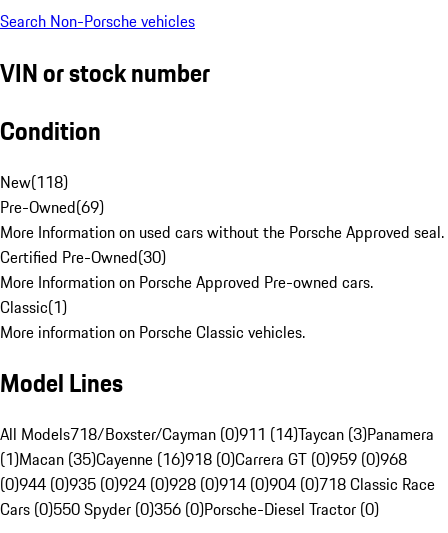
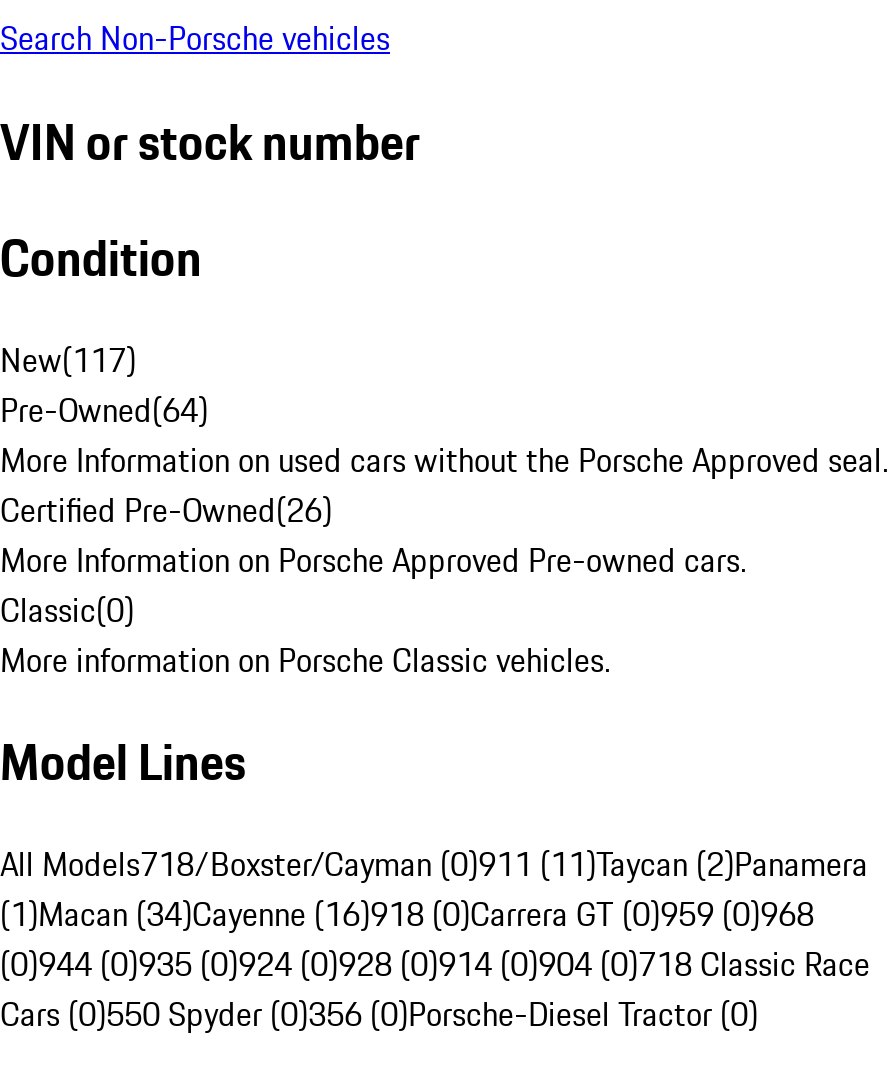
- New(118)
+ New(117)

- Pre-Owned(69)
+ Pre-Owned(64)

- Certified Pre-Owned(30)
+ Certified Pre-Owned(26)

- Classic(1)
+ Classic(0)

- All Models718/Boxster/Cayman (0)911 (14)Taycan (3)Panamera
+ All Models718/Boxster/Cayman (0)911 (11)Taycan (2)Panamera

- (1)Macan (35)Cayenne (16)918 (0)Carrera GT (0)959 (0)968
+ (1)Macan (34)Cayenne (16)918 (0)Carrera GT (0)959 (0)968
